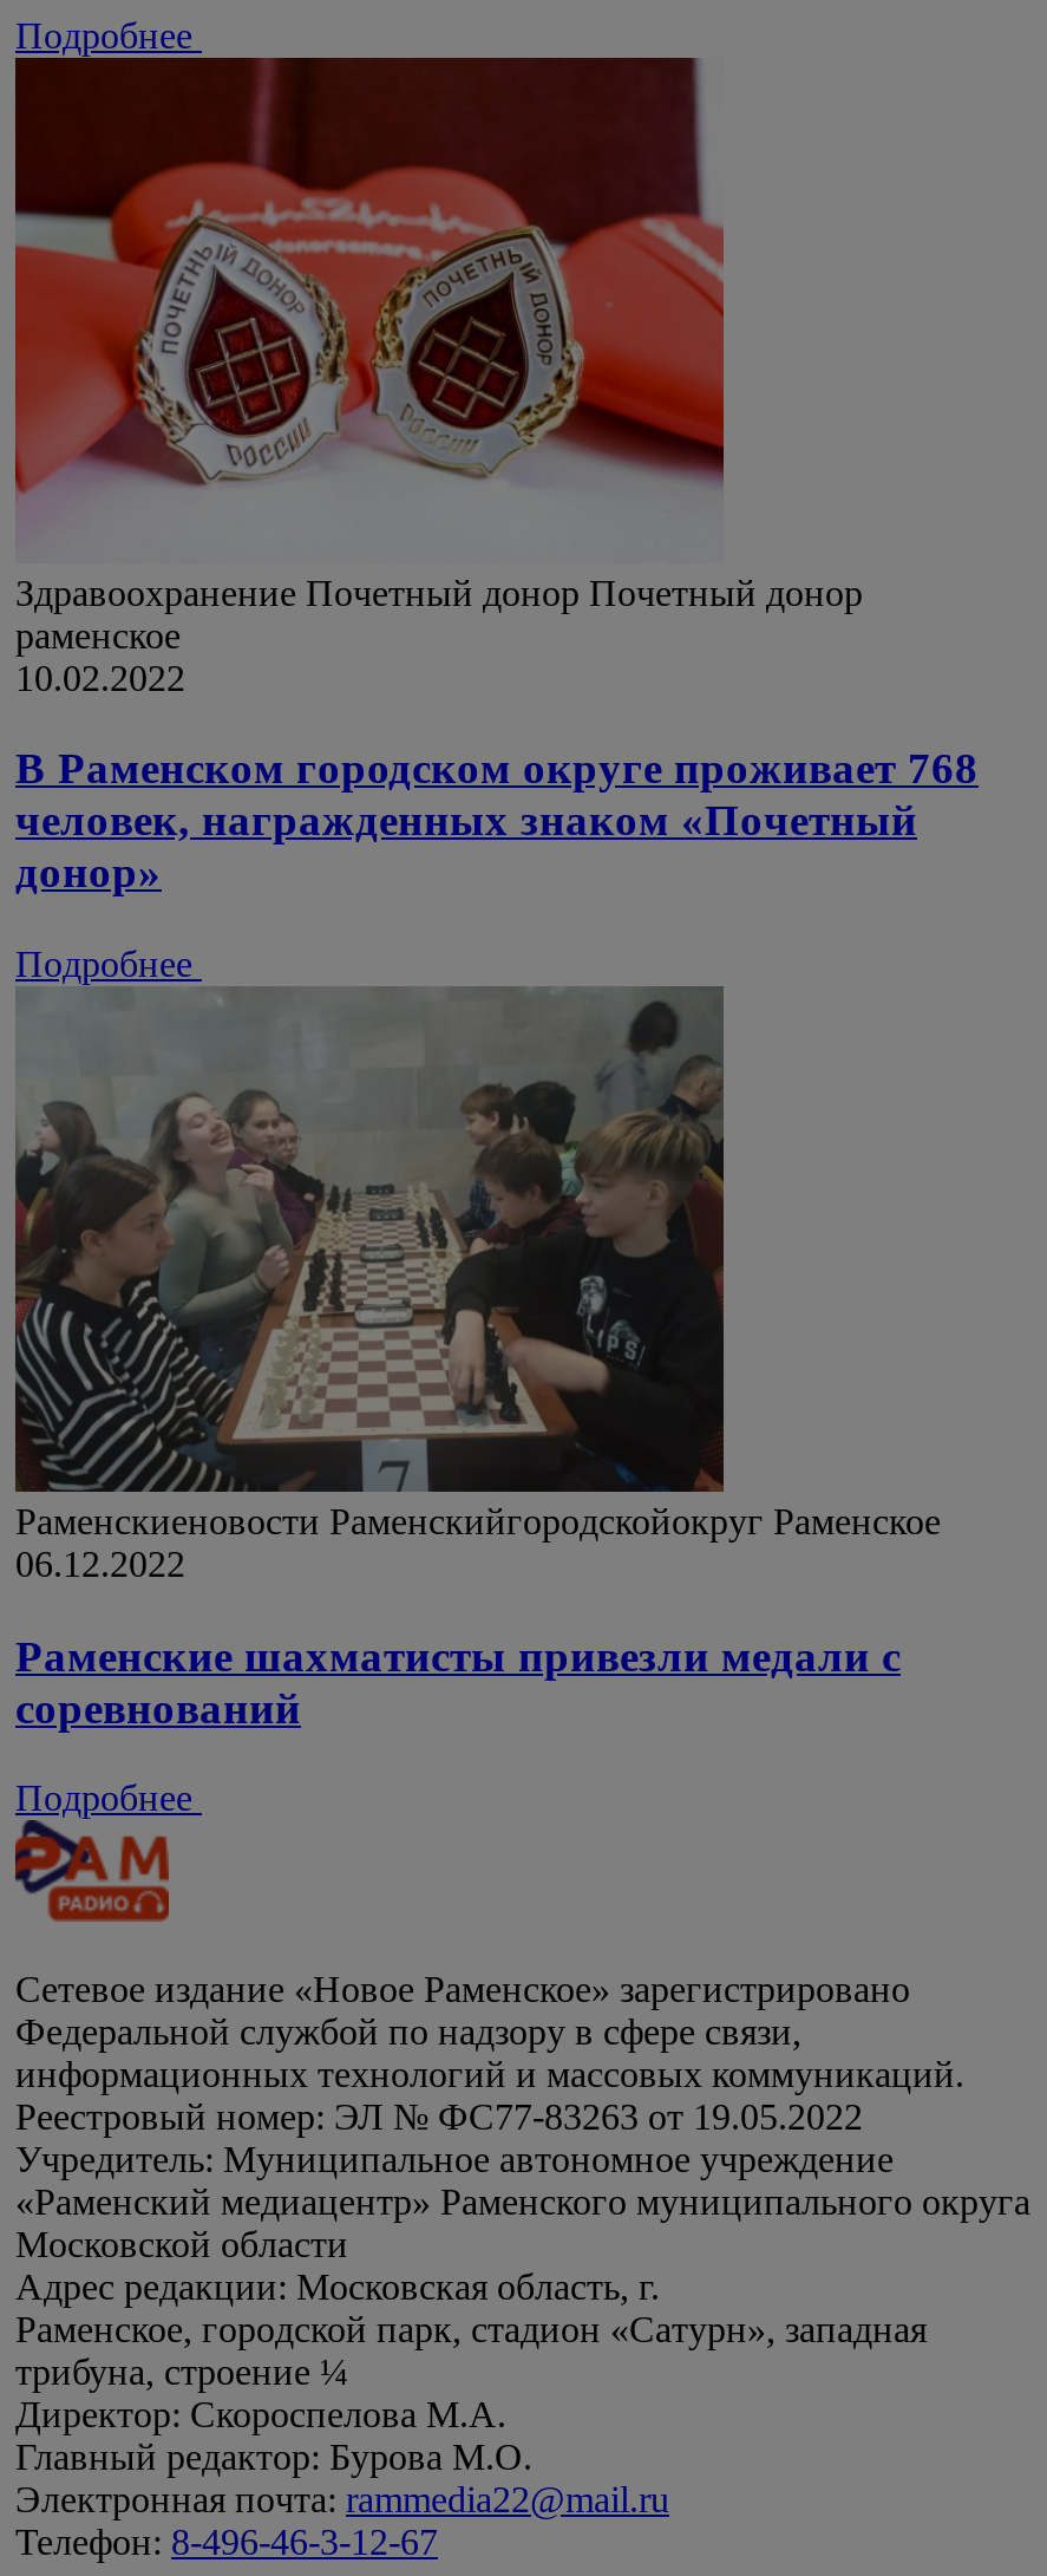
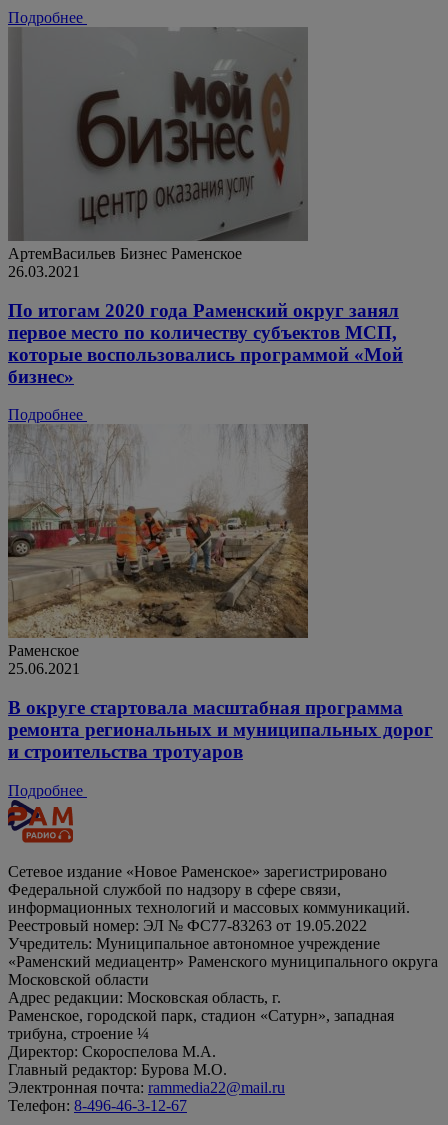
- [image]
- Здравоохранение Почетный донор Почетный донор
- раменское
- 10.02.2022
+ [image]
+ АртемВасильев Бизнес Раменское
+ 26.03.2021

- В Раменском городском округе проживает 768
- человек, награжденных знаком «Почетный
- донор»
+ По итогам 2020 года Раменский округ занял
+ первое место по количеству субъектов МСП,
+ которые воспользовались программой «Мой
+ бизнес»

- [image]
- Раменскиеновости Раменскийгородскойокруг Раменское
- 06.12.2022
+ [image]
+ Раменское
+ 25.06.2021

- Раменские шахматисты привезли медали с
- соревнований
+ В округе стартовала масштабная программа
+ ремонта региональных и муниципальных дорог
+ и строительства тротуаров
